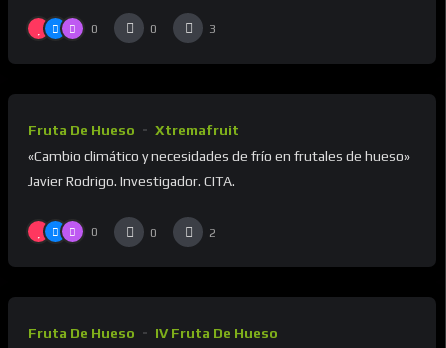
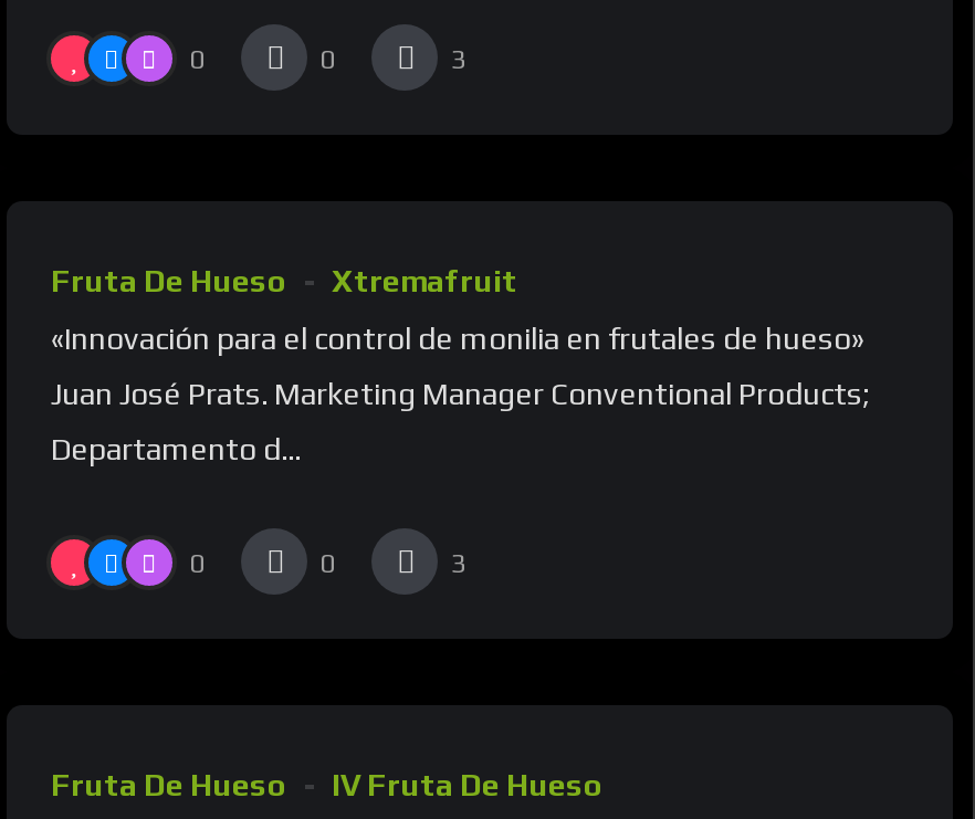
- «Cambio climático y necesidades de frío en frutales de hueso»
- Javier Rodrigo. Investigador. CITA.
+ «Innovación para el control de monilia en frutales de hueso»
+ Juan José Prats. Marketing Manager Conventional Products;
+ Departamento d...

- 2
+ 3
